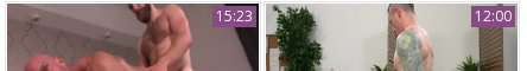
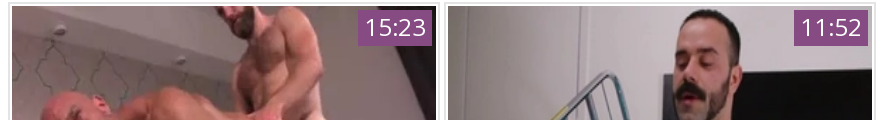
- 12:00
+ 11:52
